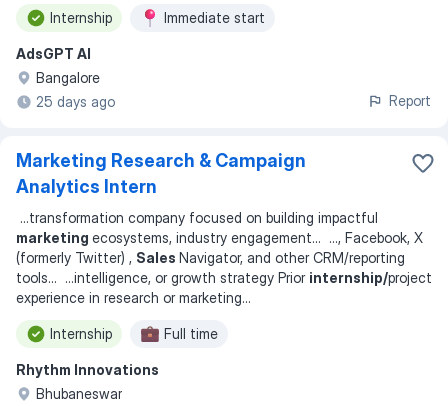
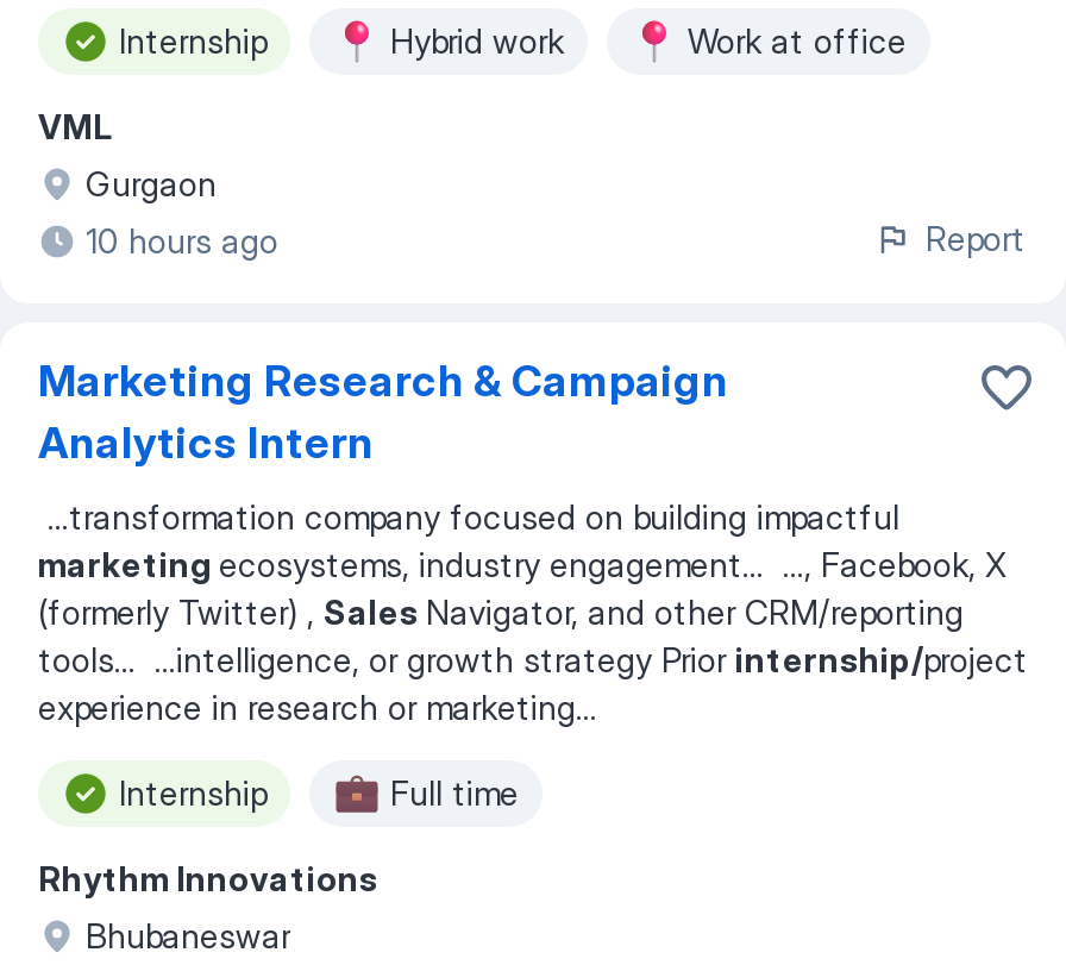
- Immediate start
+ Hybrid work
+ Work at office

- AdsGPT AI
- Bangalore
- 25 days ago
+ VML
+ Gurgaon
+ 10 hours ago
